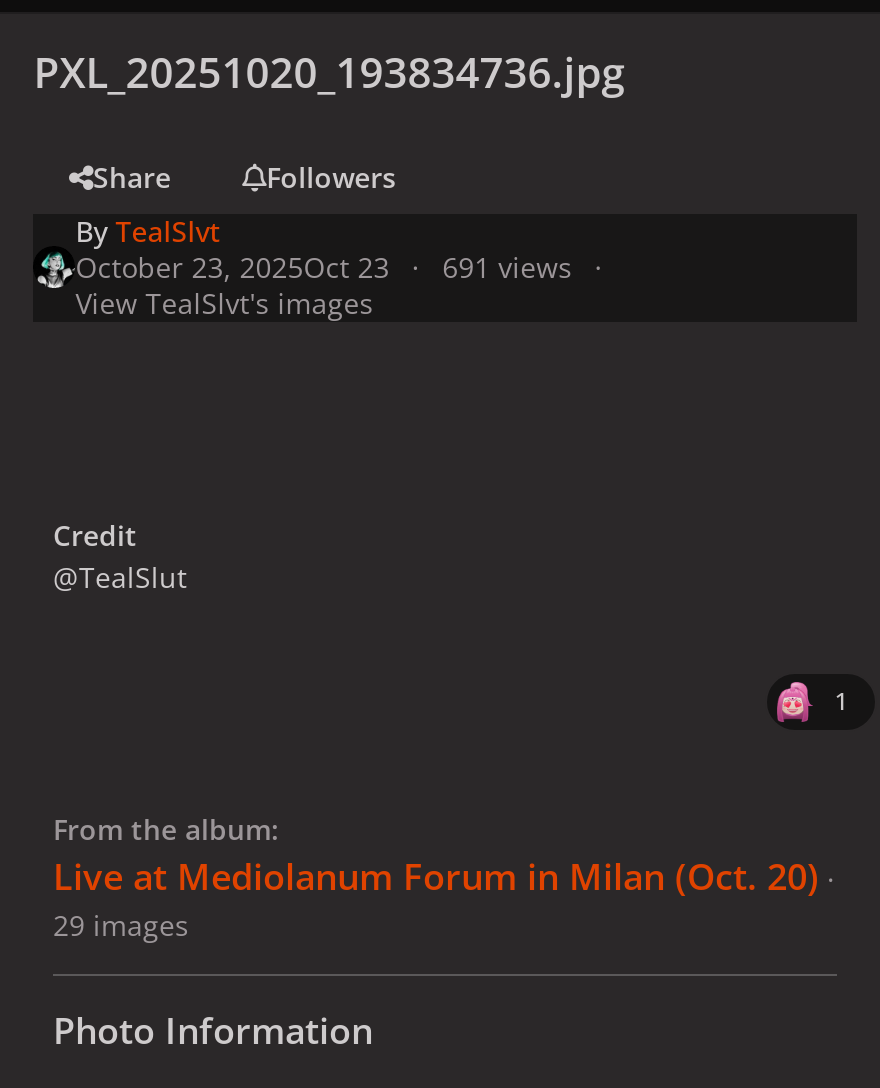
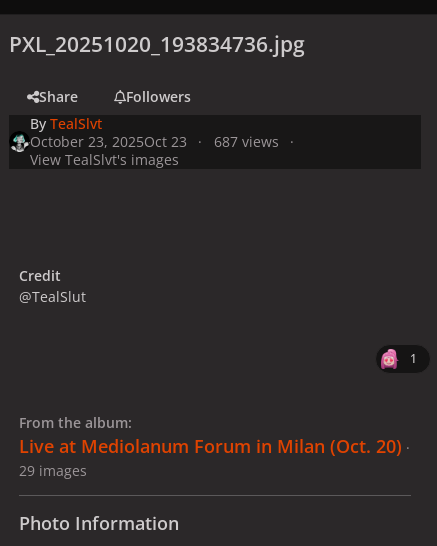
- October 23, 2025Oct 23 691 views
+ October 23, 2025Oct 23 687 views
